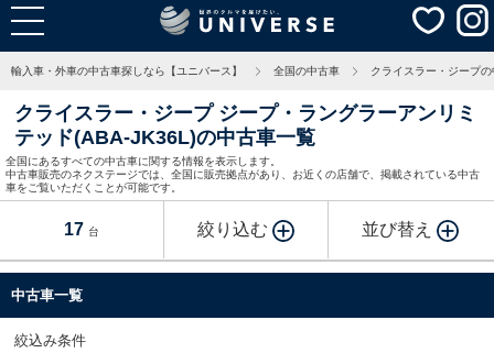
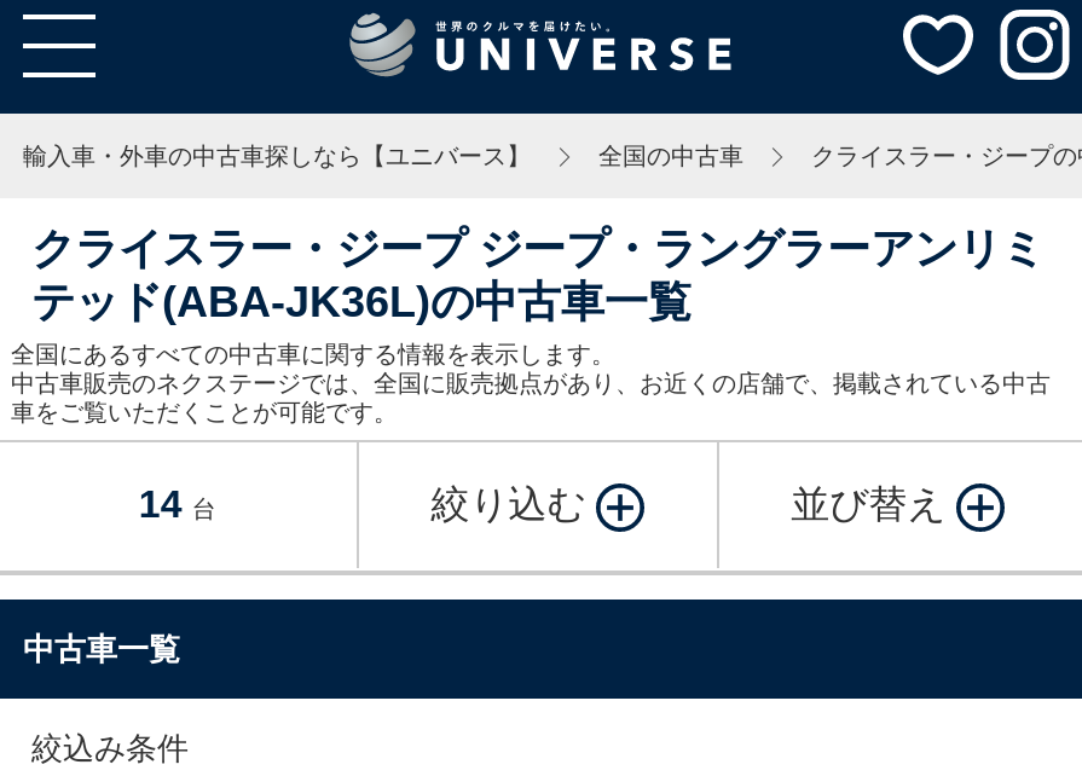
- 17 台
+ 14 台
